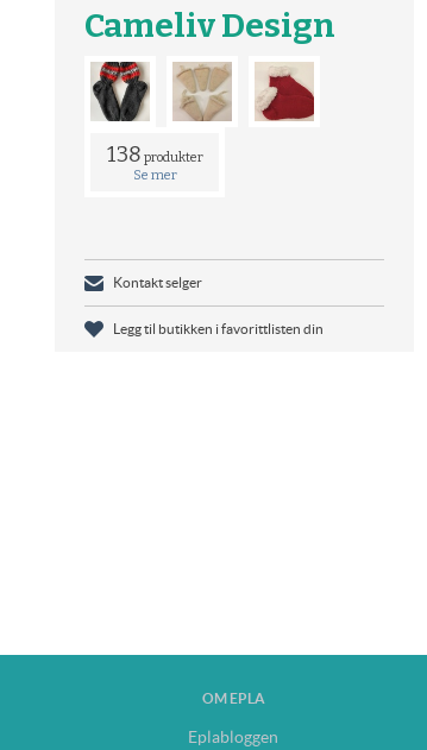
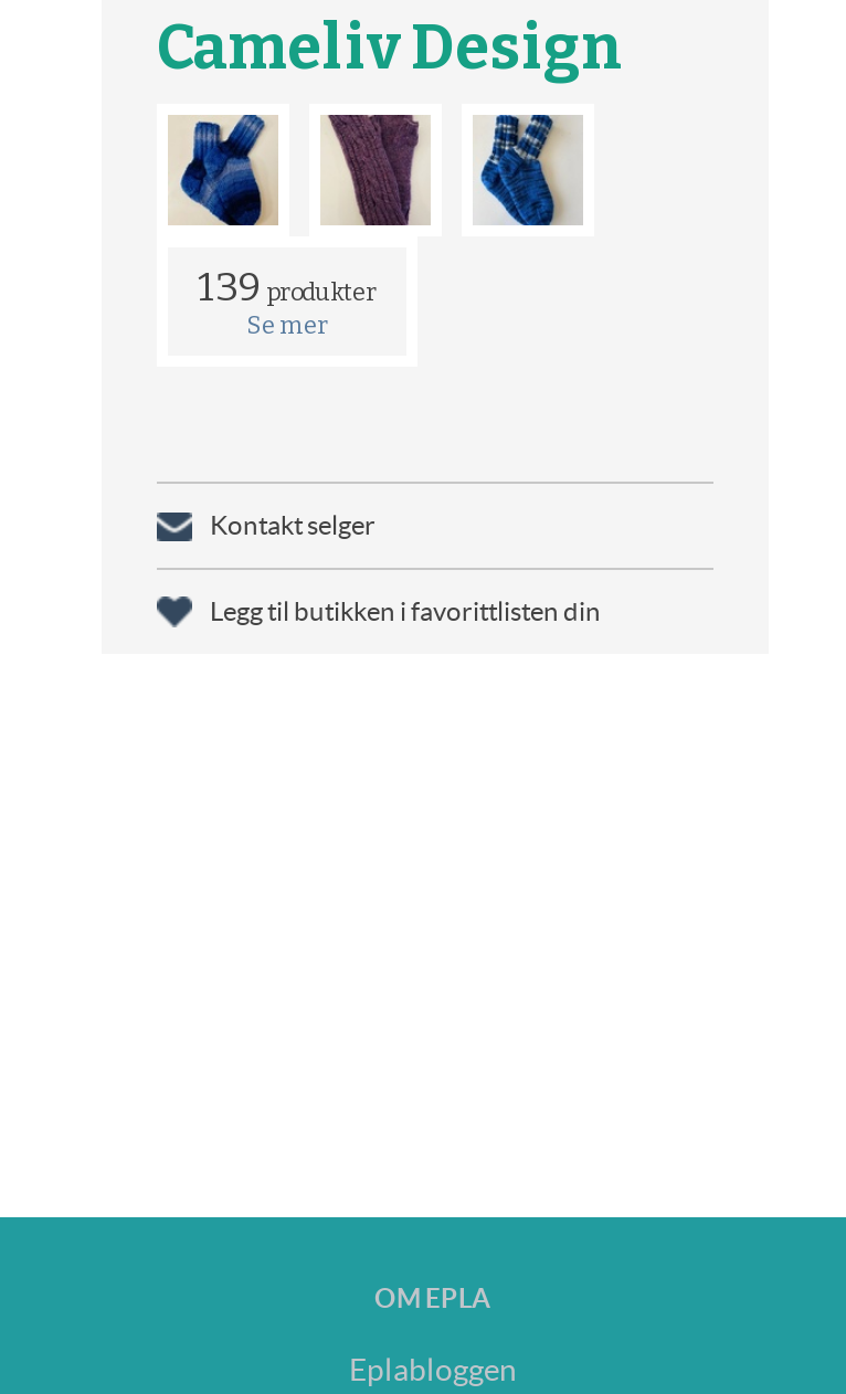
- [image]
- 138 produkter
+ [image]
+ 139 produkter

- [image]
+ [image]

- [image]
+ [image]
